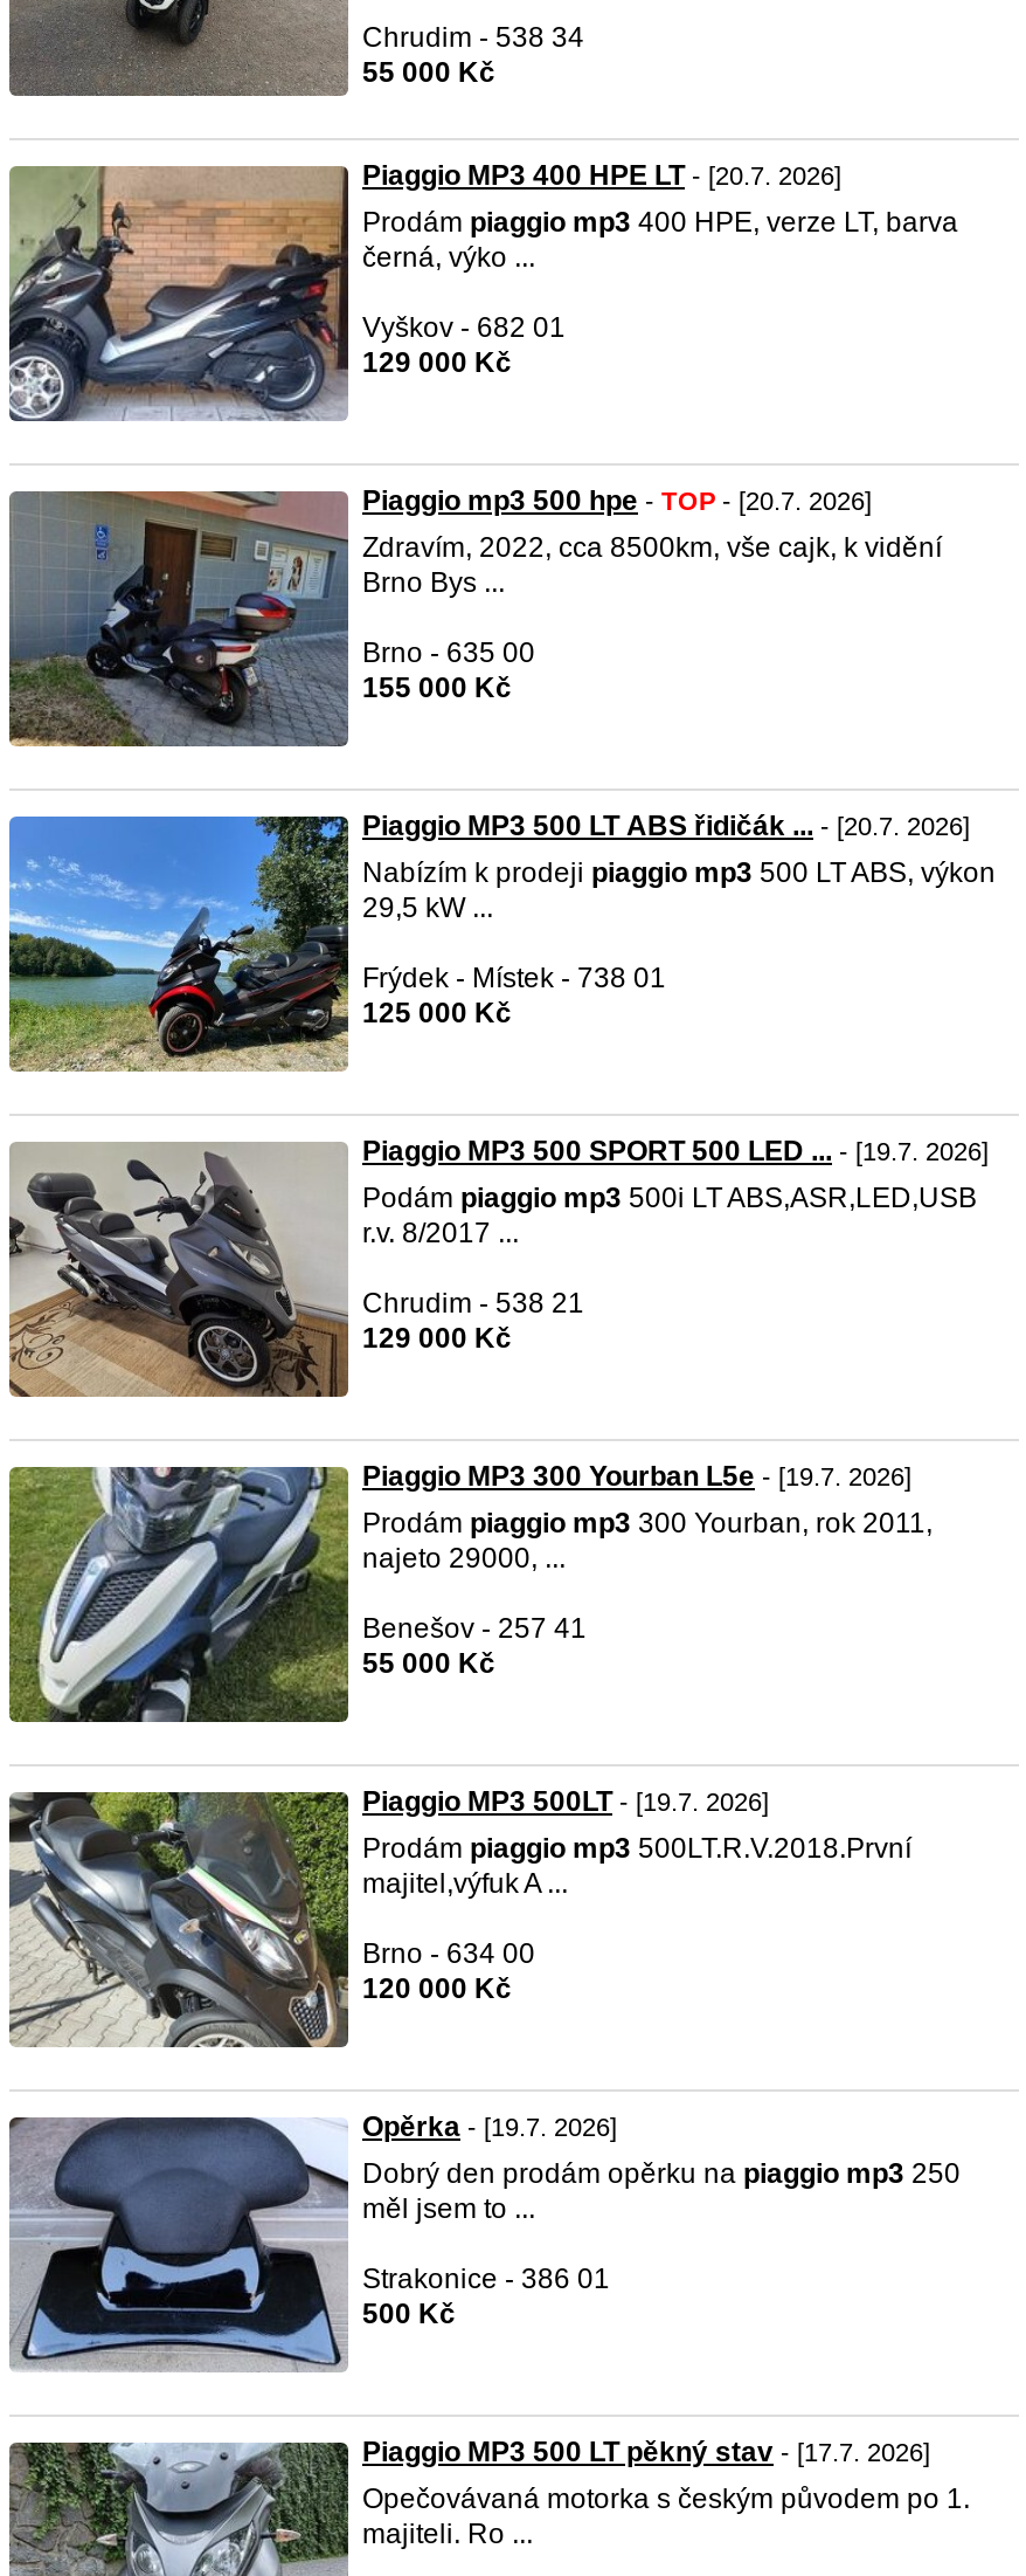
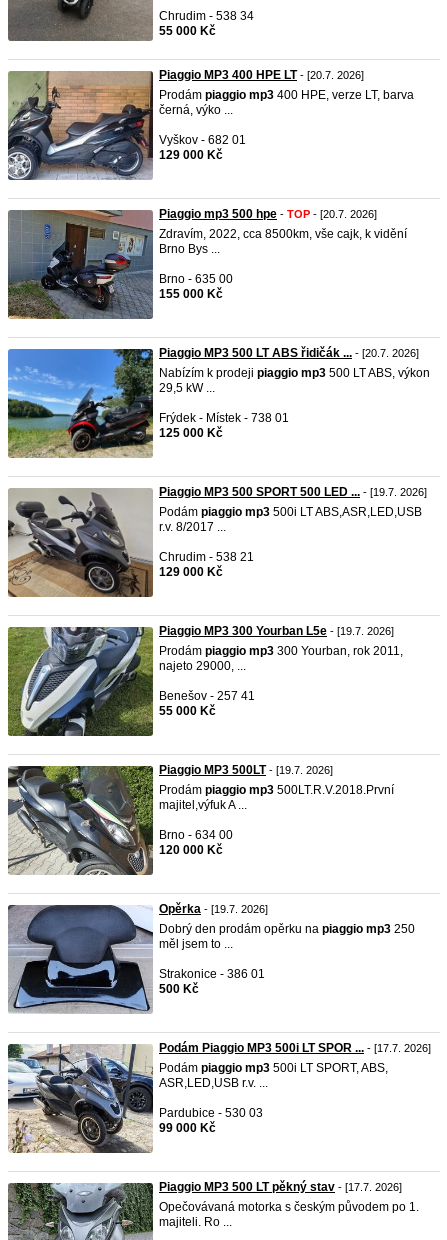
+ [image]
+ Podám Piaggio MP3 500i LT SPOR ... - [17.7. 2026]
+ Podám piaggio mp3 500i LT SPORT, ABS,
+ ASR,LED,USB r.v. ...
+ Pardubice - 530 03
+ 99 000 Kč
